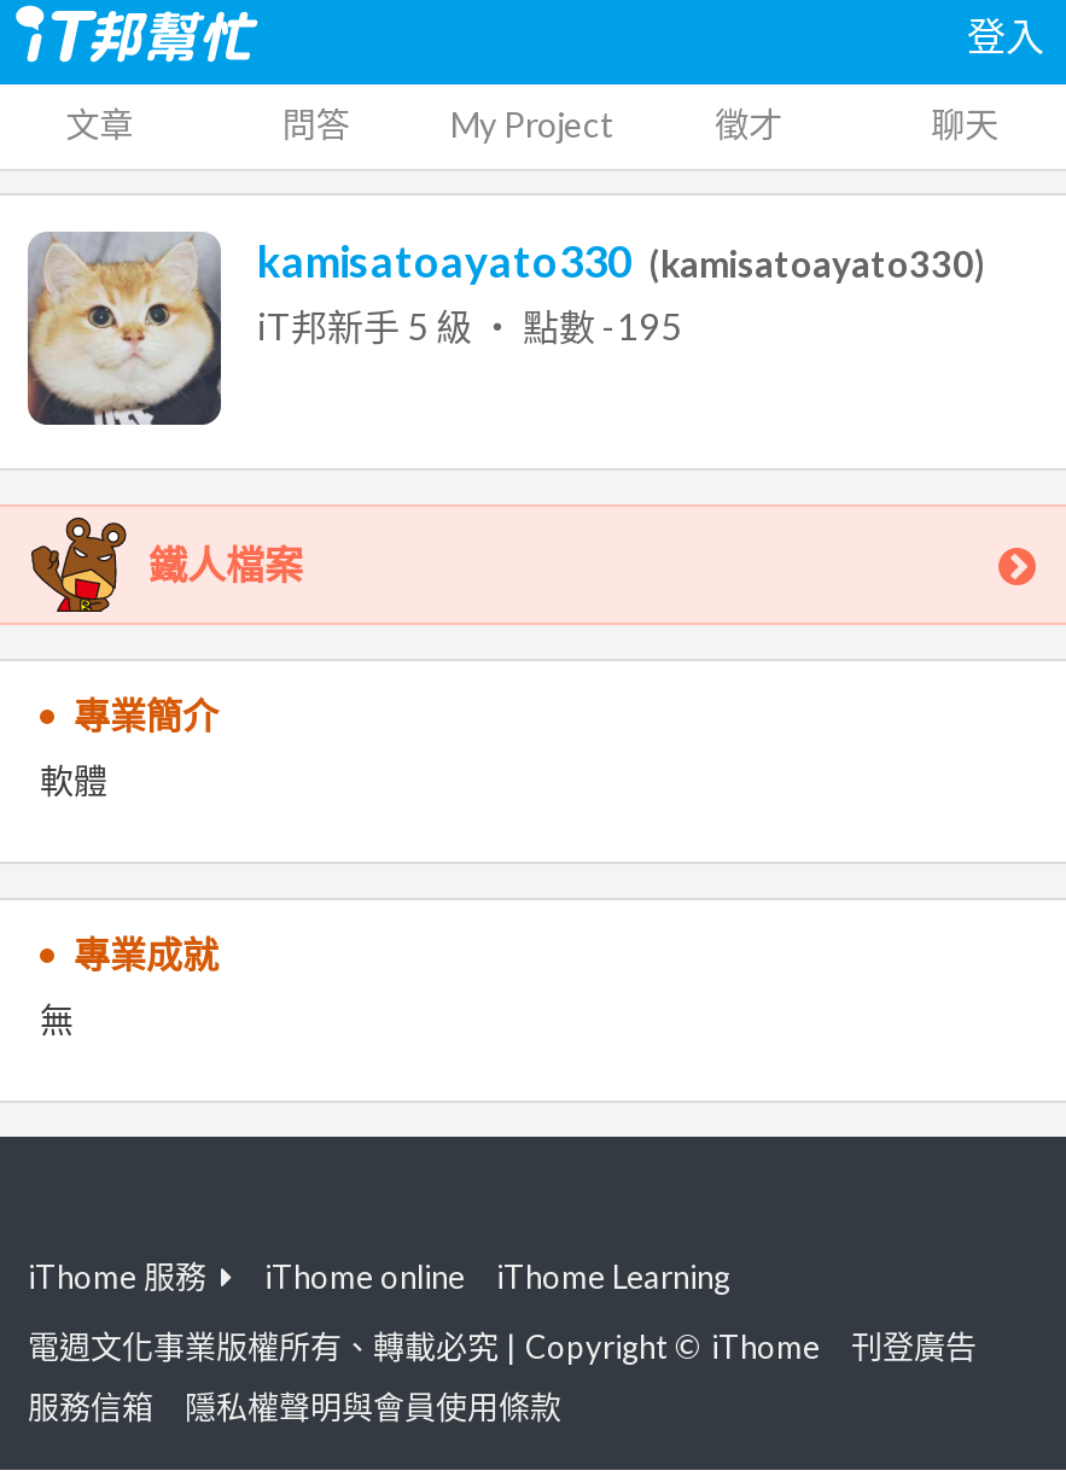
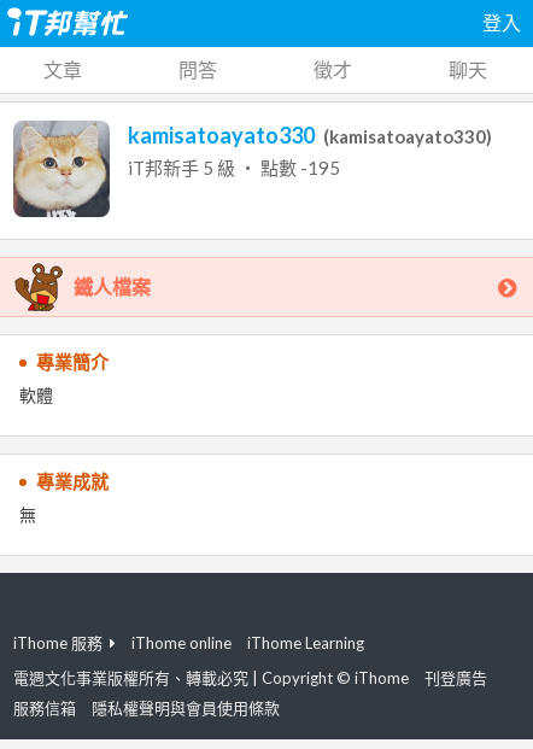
- My Project
